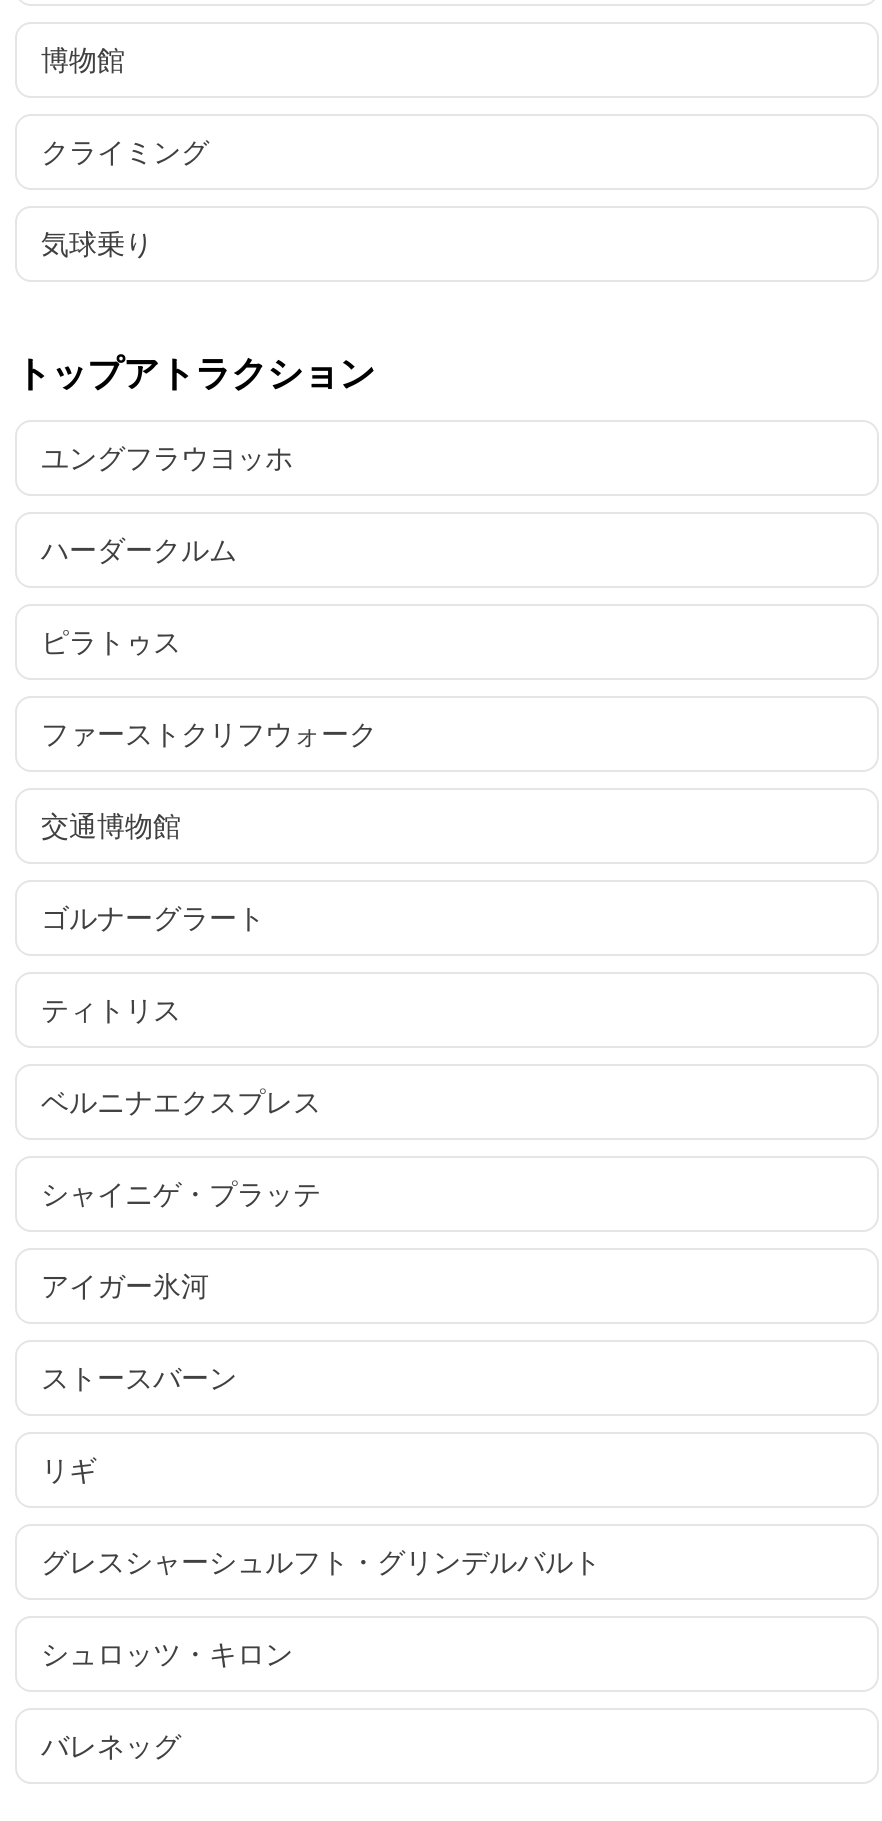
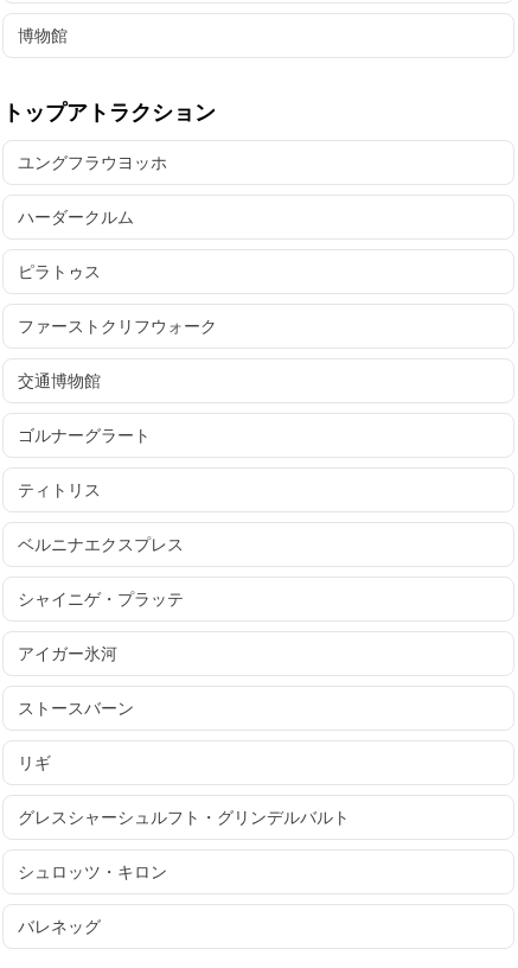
- クライミング
- 気球乗り
